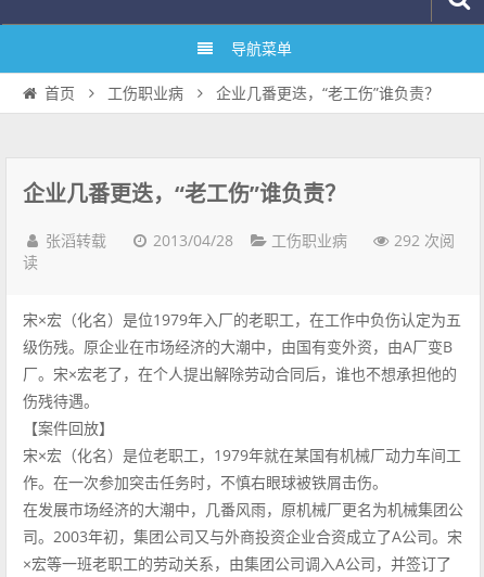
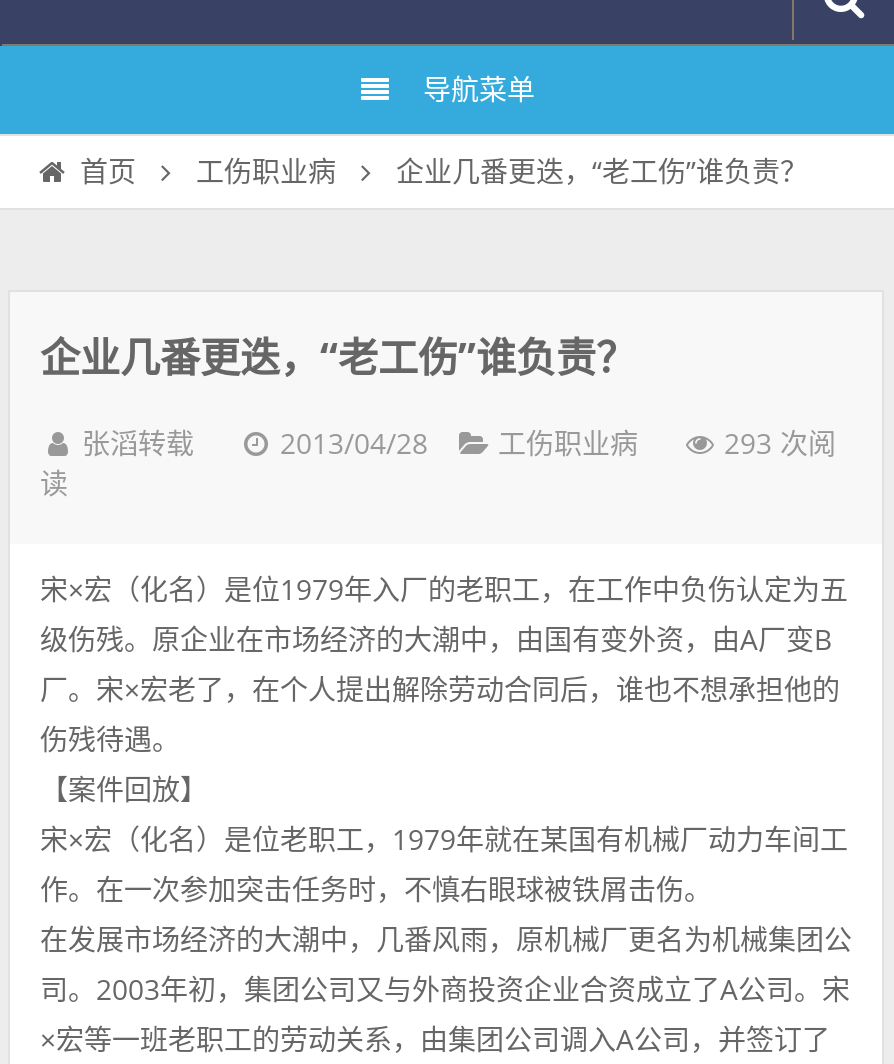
- 292 次阅
+ 293 次阅
